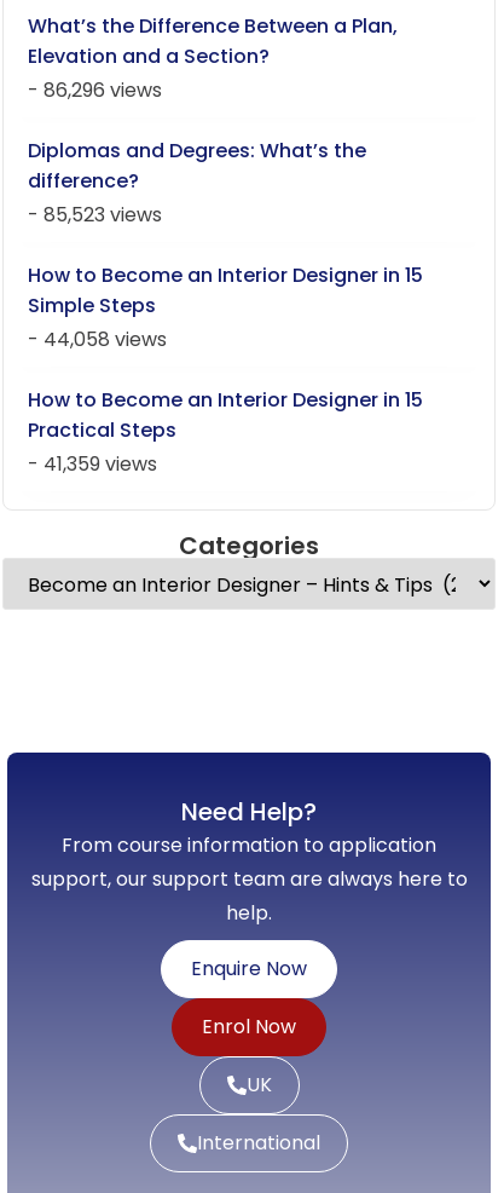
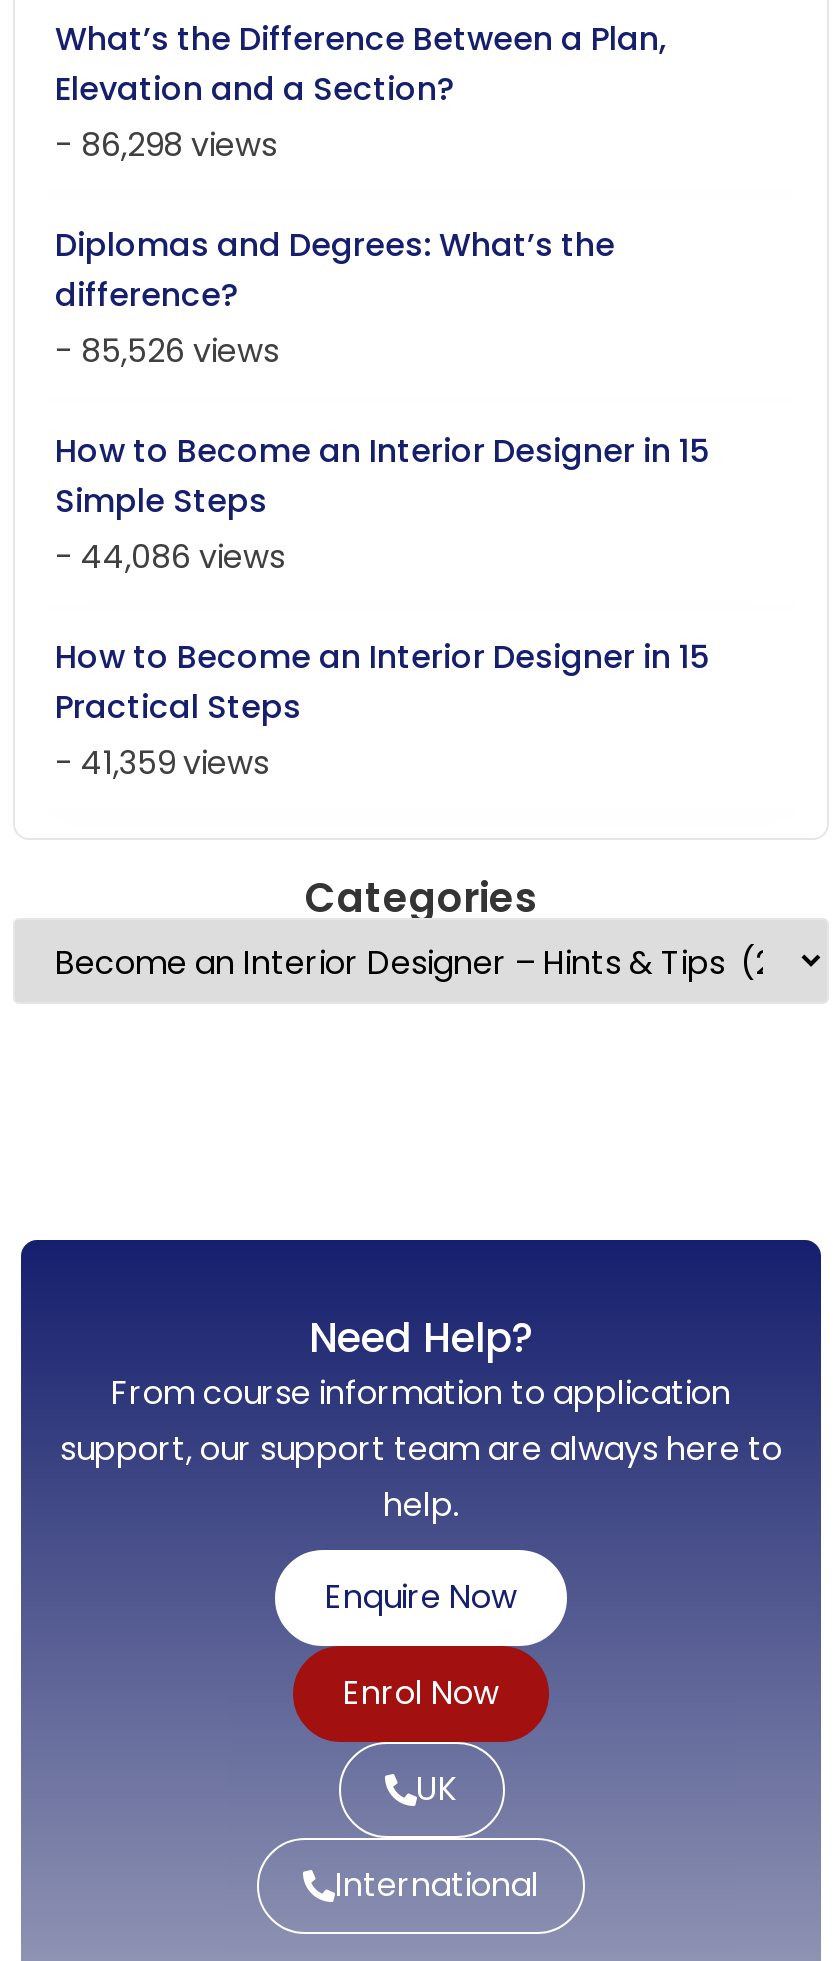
- - 86,296 views
+ - 86,298 views

- - 85,523 views
+ - 85,526 views

- - 44,058 views
+ - 44,086 views
